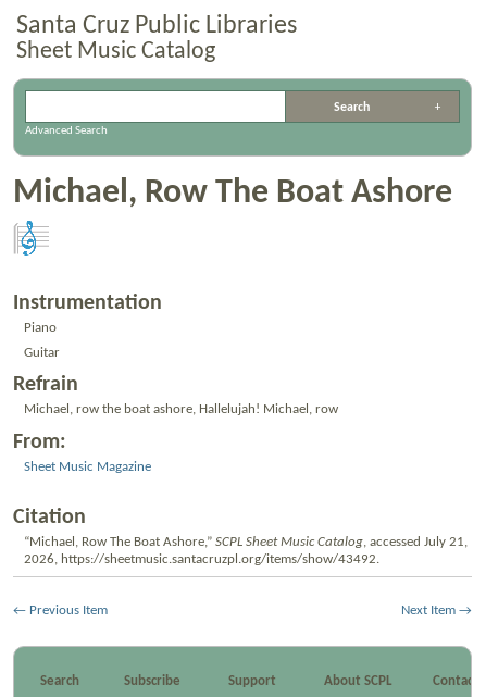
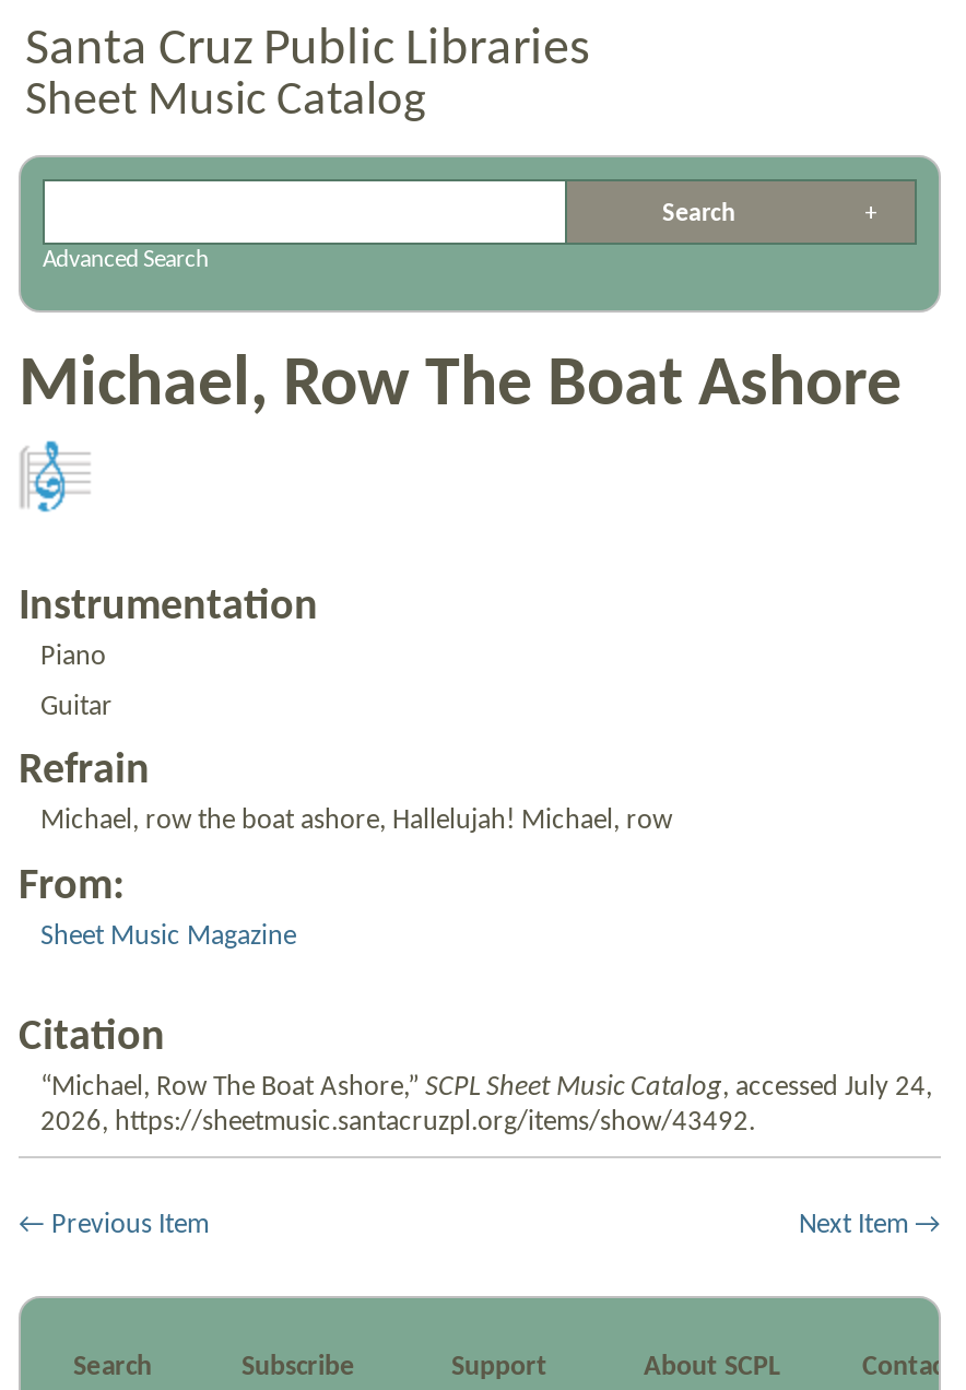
- “Michael, Row The Boat Ashore,” SCPL Sheet Music Catalog, accessed July 21,
+ “Michael, Row The Boat Ashore,” SCPL Sheet Music Catalog, accessed July 24,
